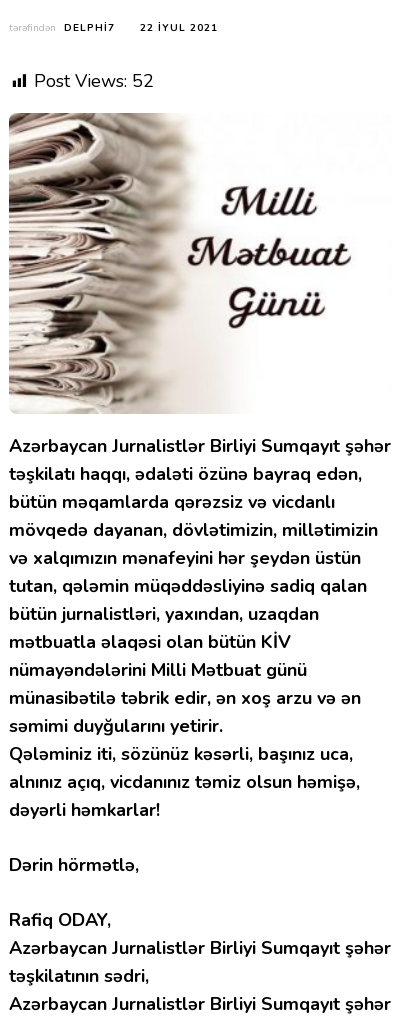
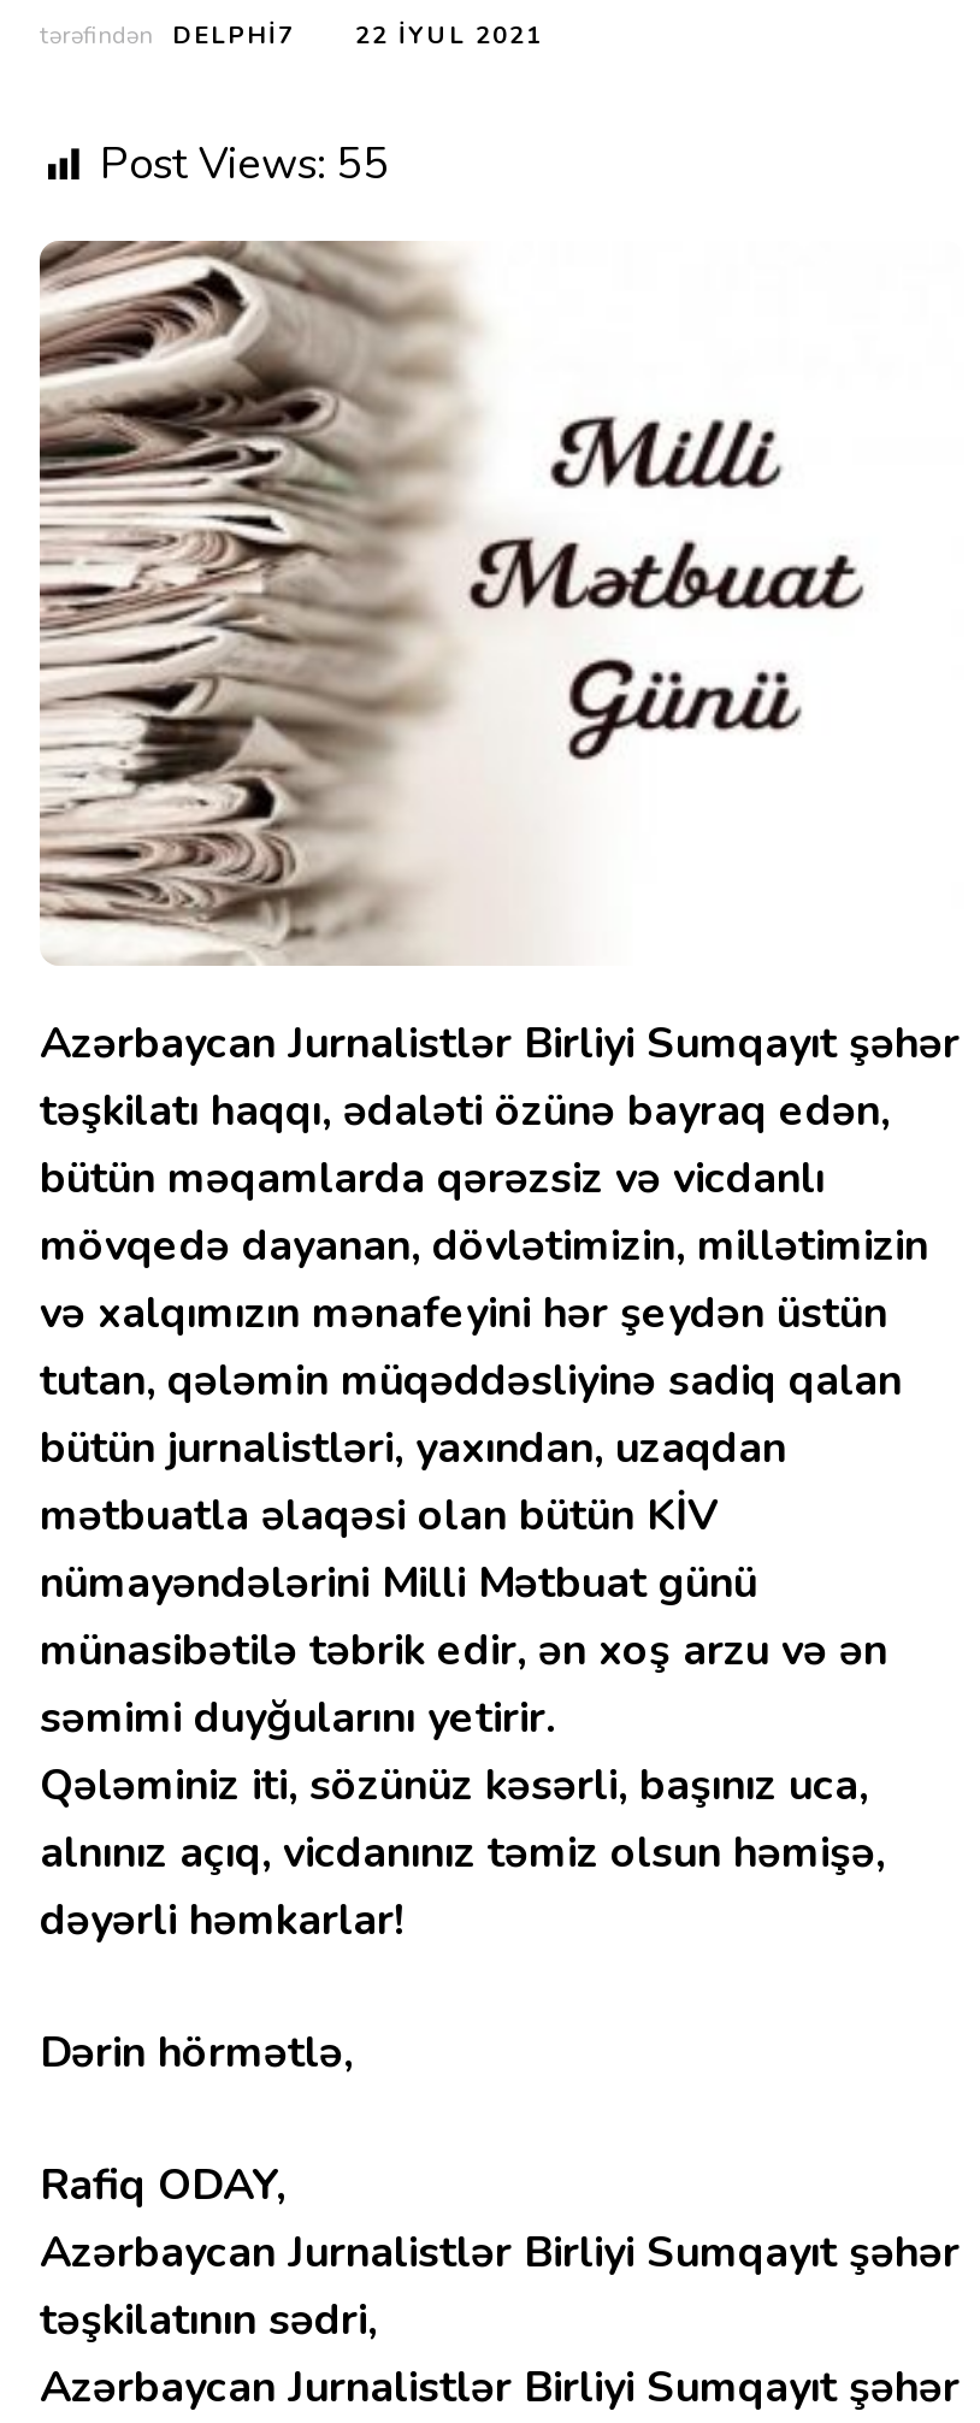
- Post Views: 52
+ Post Views: 55
